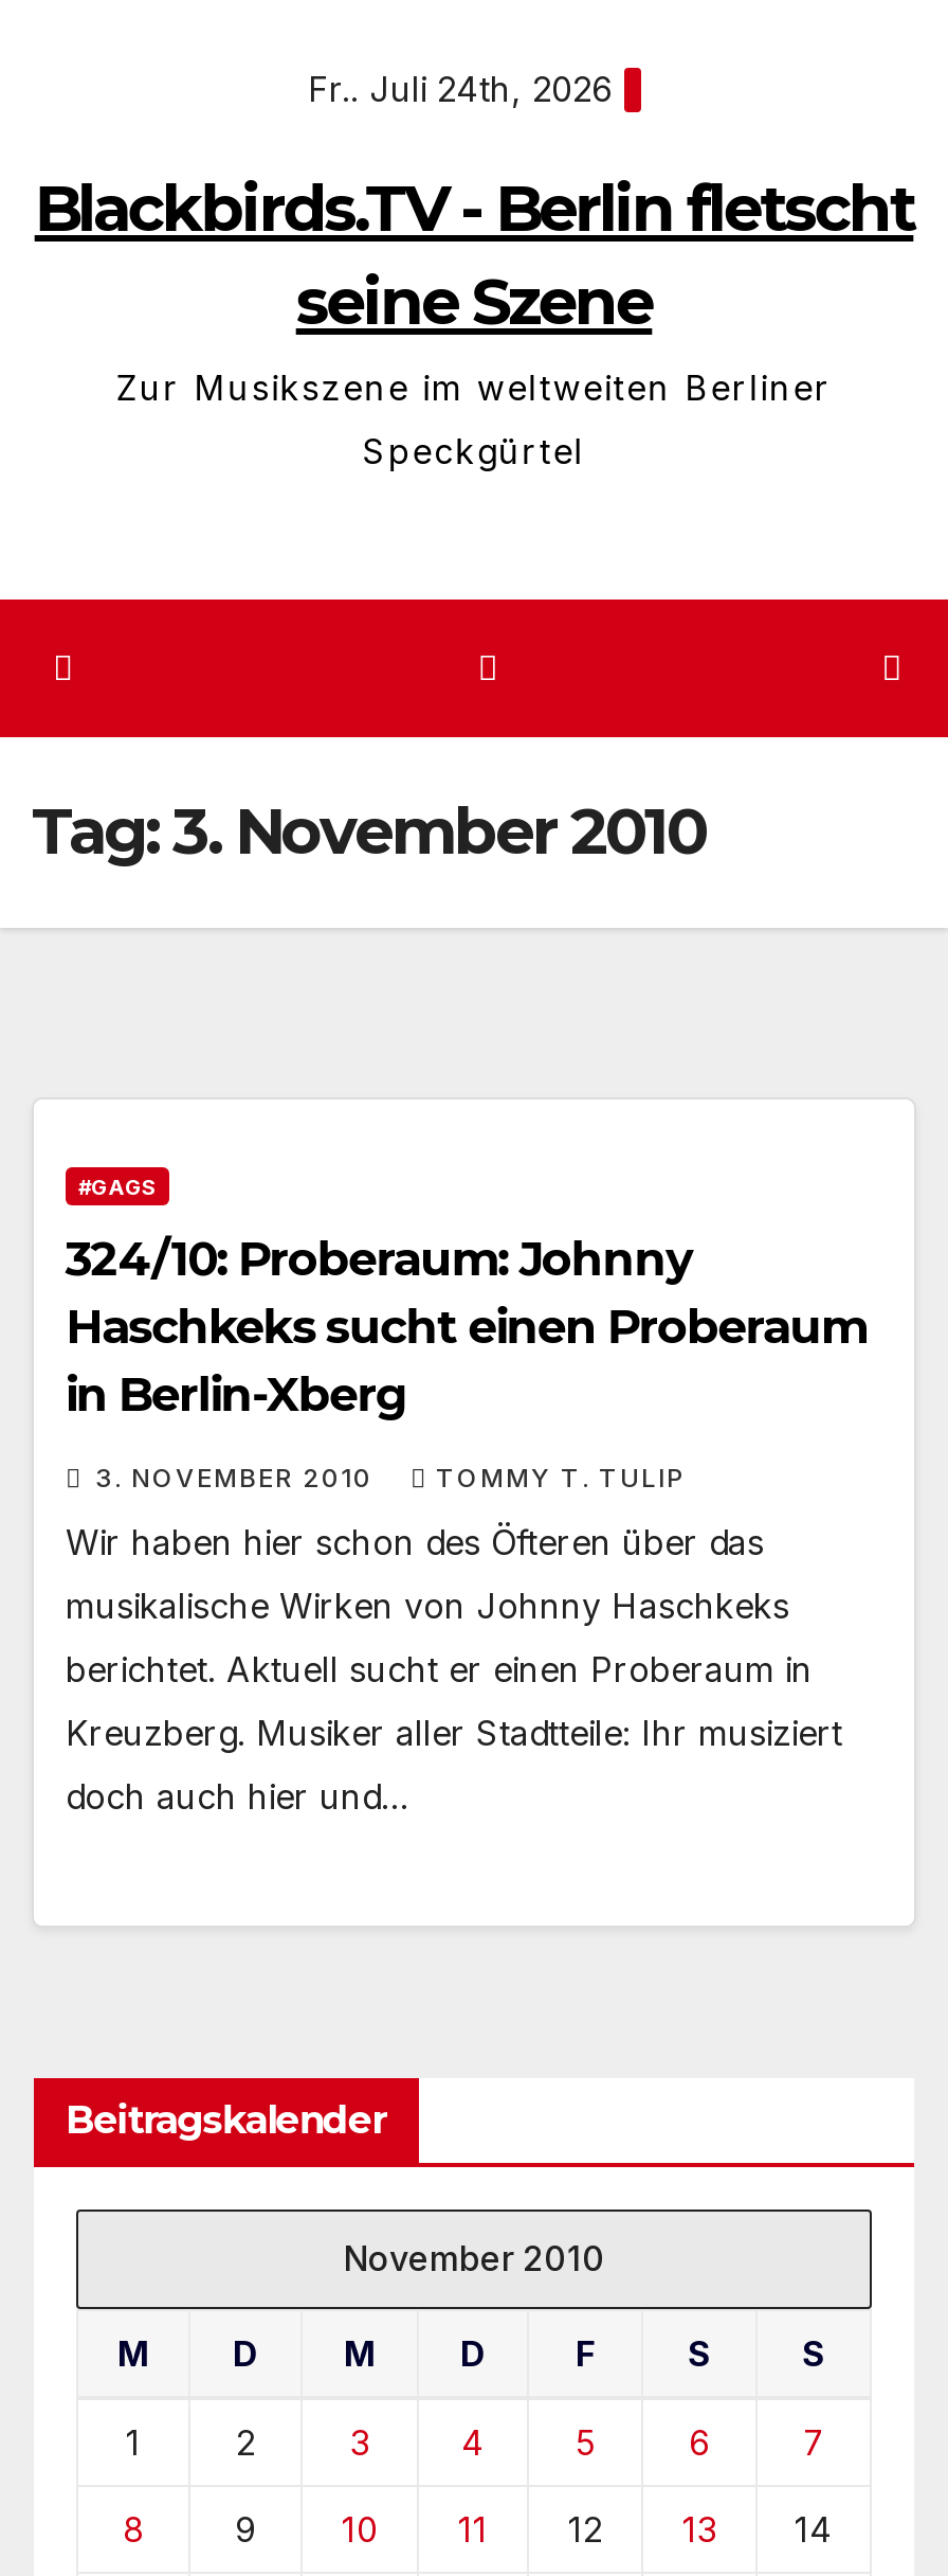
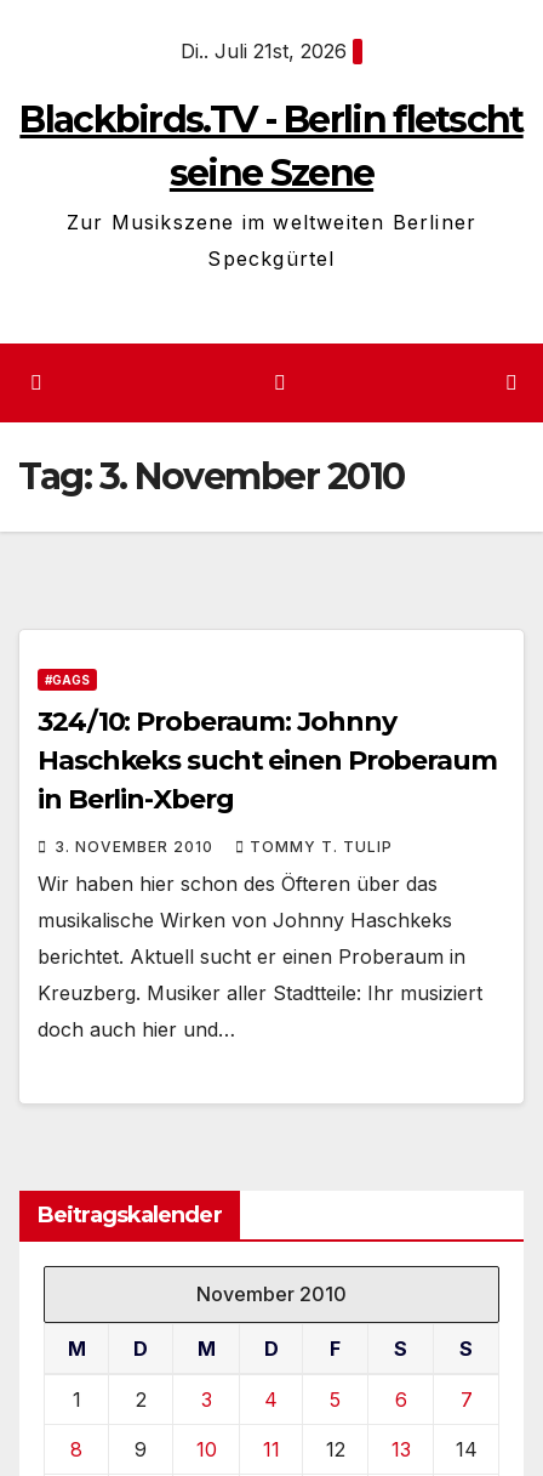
- Fr.. Juli 24th, 2026
+ Di.. Juli 21st, 2026
